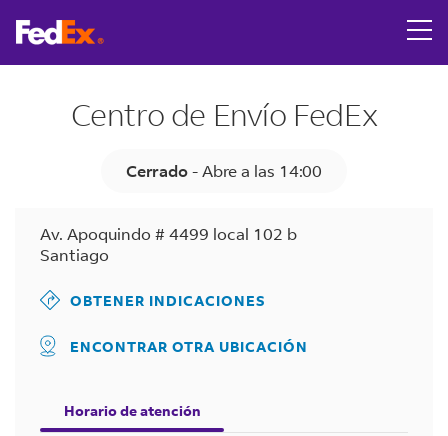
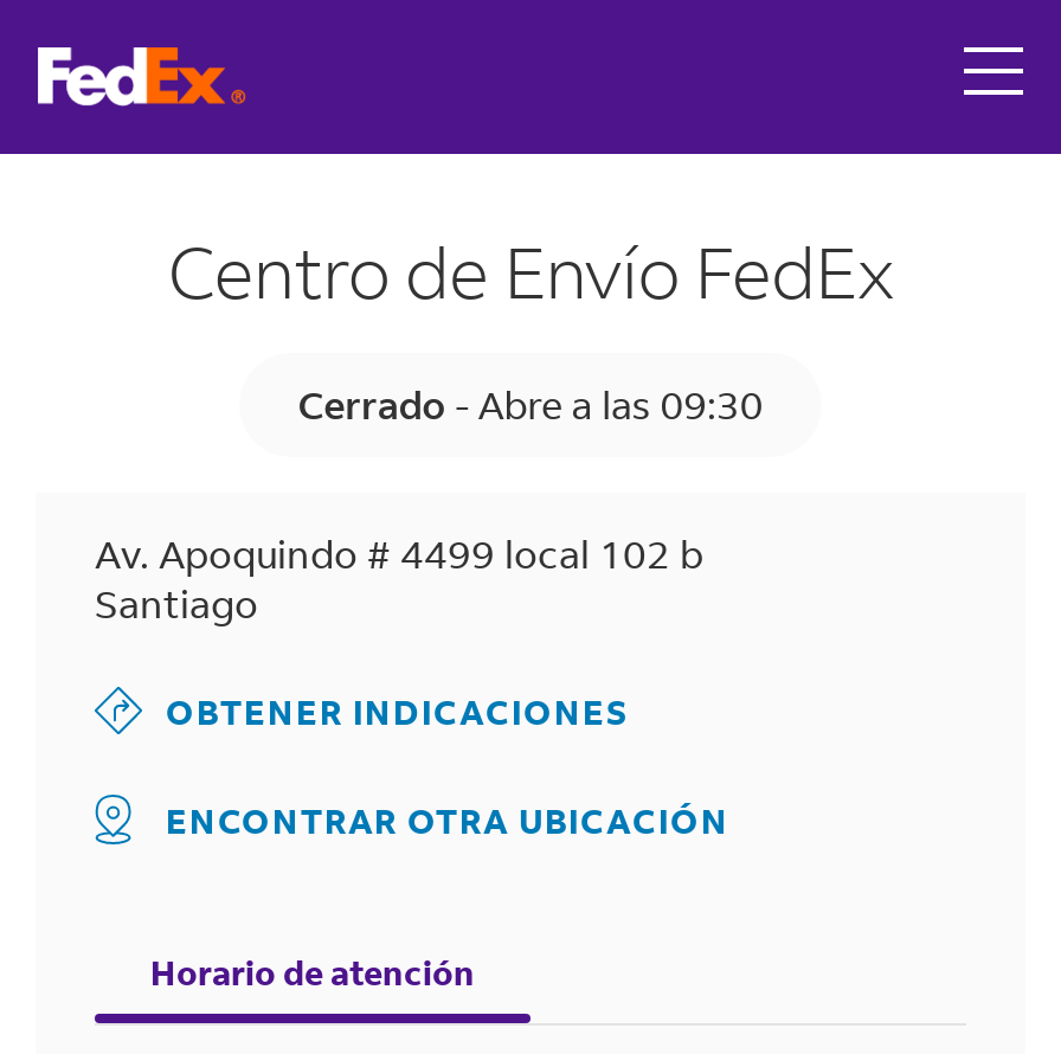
- Cerrado - Abre a las 14:00
+ Cerrado - Abre a las 09:30
